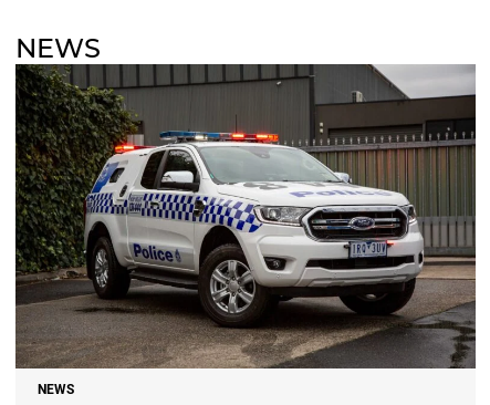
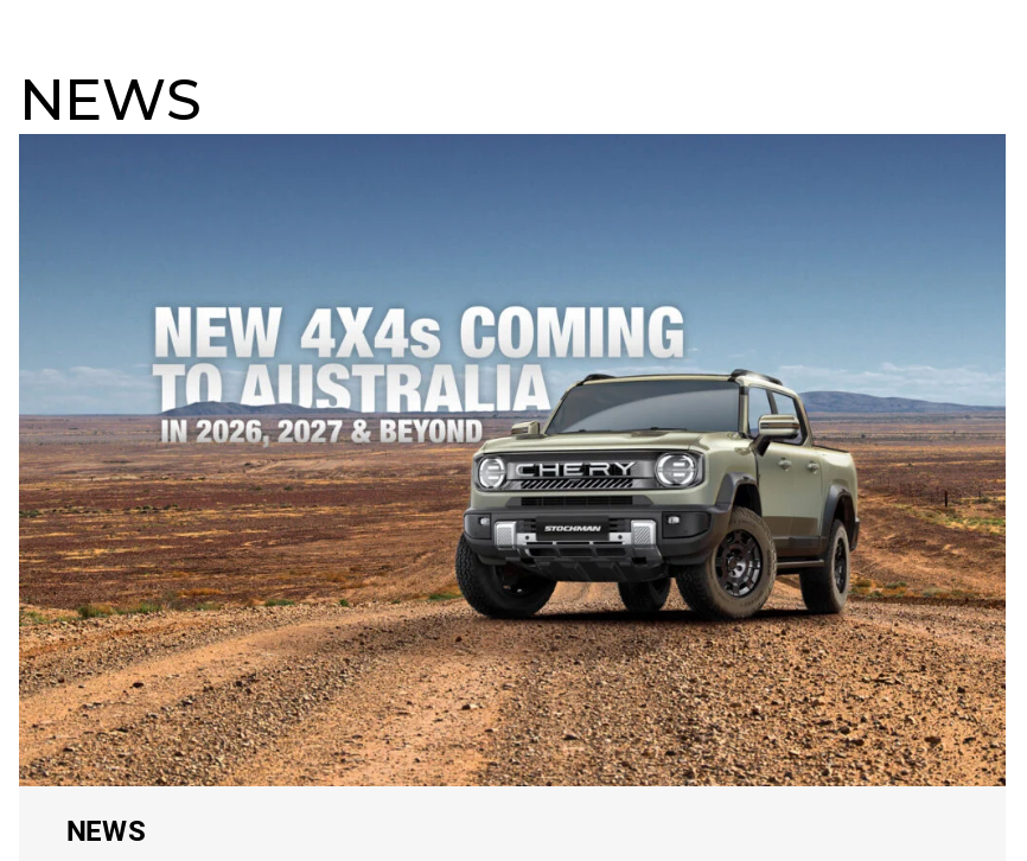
- [image]
+ [image]
